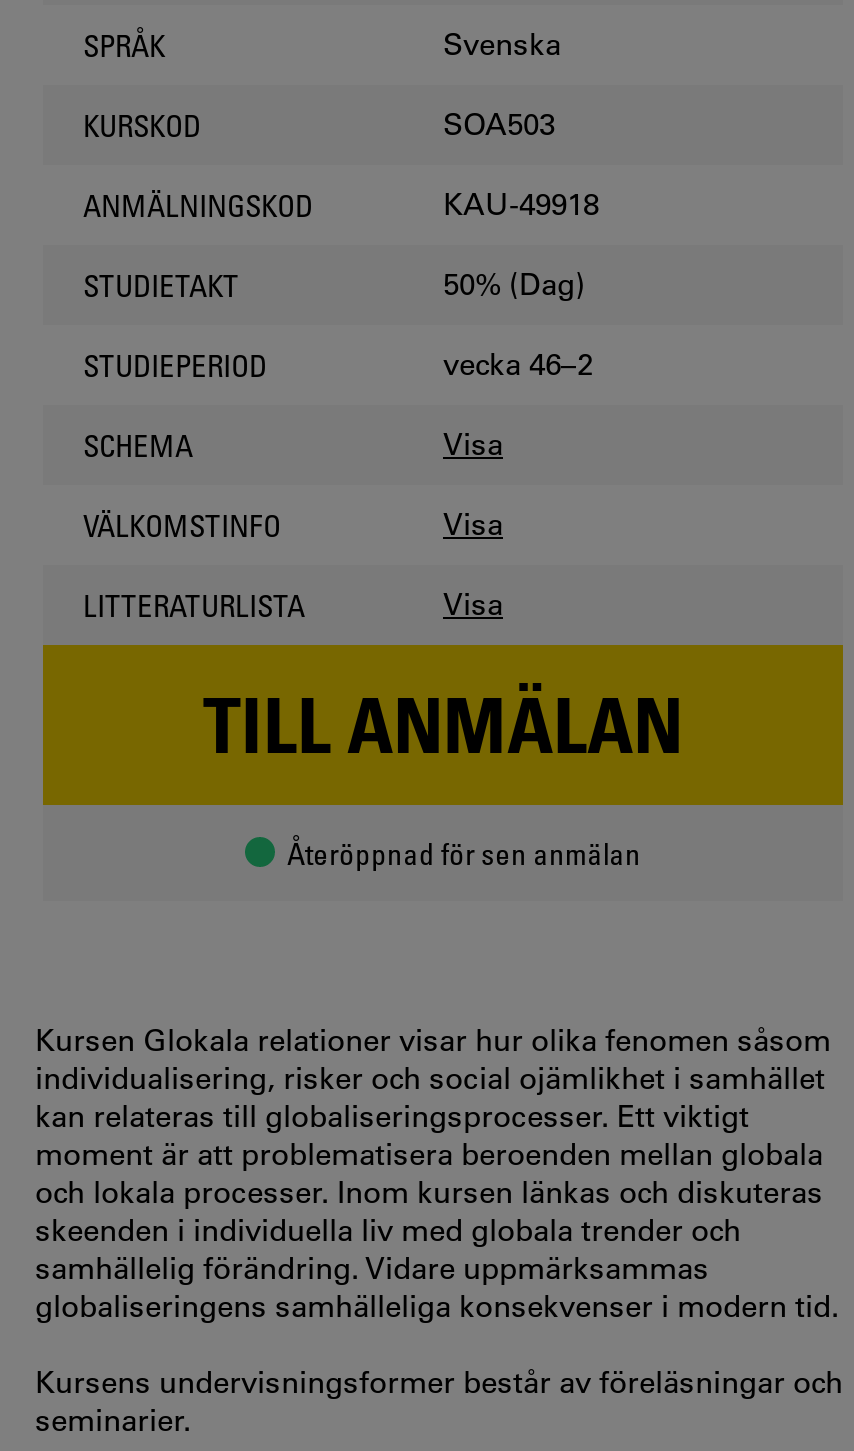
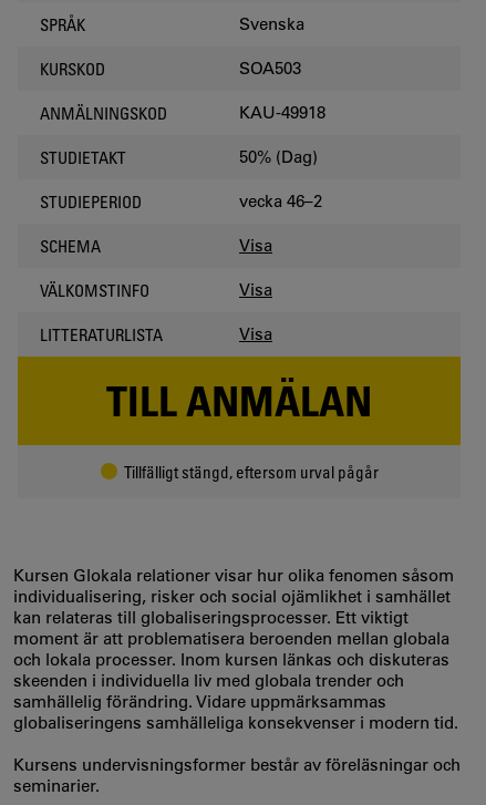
- Återöppnad för sen anmälan
+ Tillfälligt stängd, eftersom urval pågår
